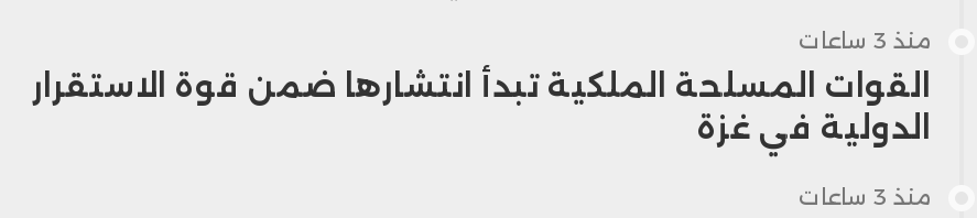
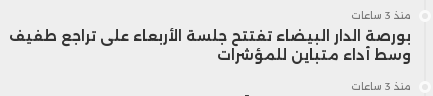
- القوات المسلحة الملكية تبدأ انتشارها ضمن قوة الاستقرار
- الدولية في غزة
+ بورصة الدار البيضاء تفتتح جلسة الأربعاء على تراجع طفيف
+ وسط أداء متباين للمؤشرات
